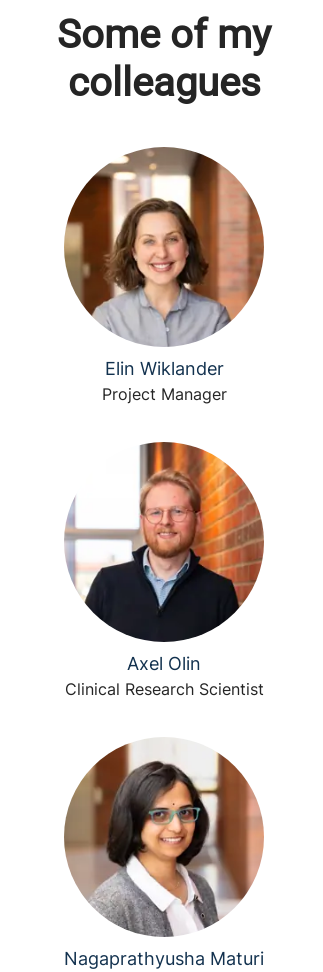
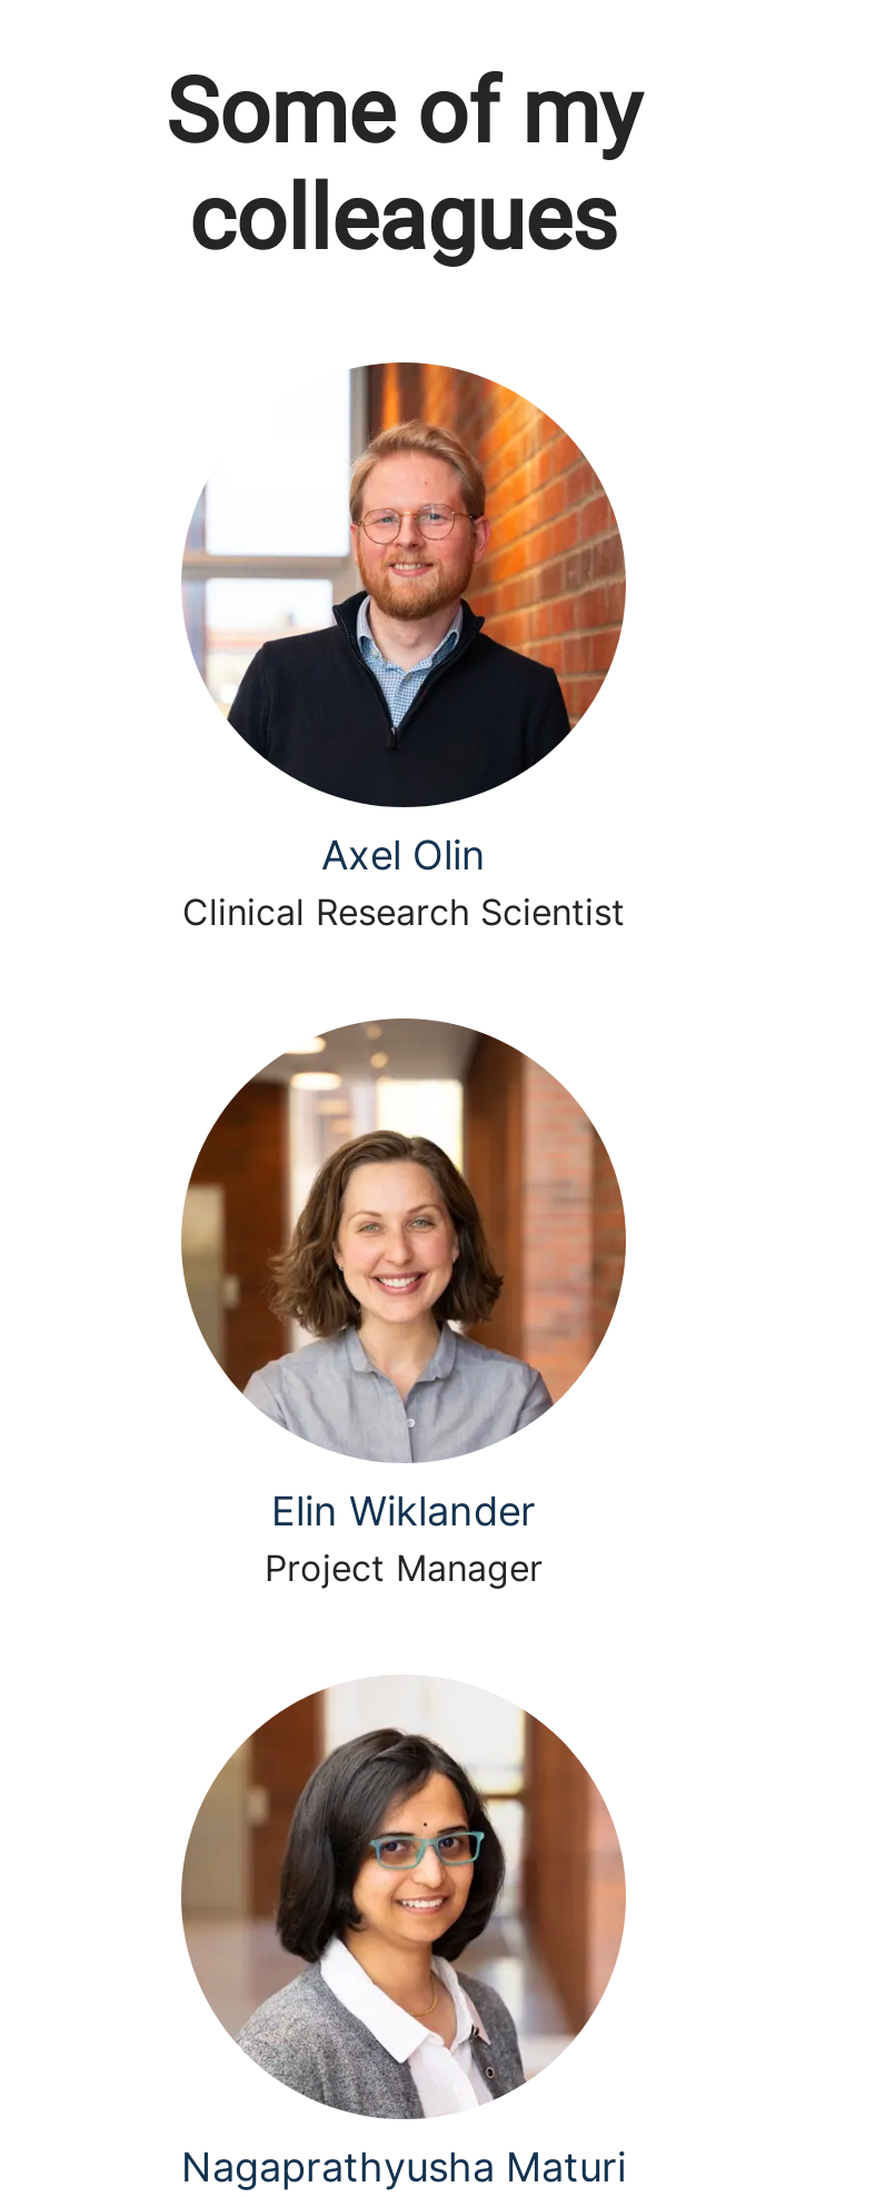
moved down: [image] | Elin Wiklander | Project Manager

moved up: [image] | Axel Olin | Clinical Research Scientist
